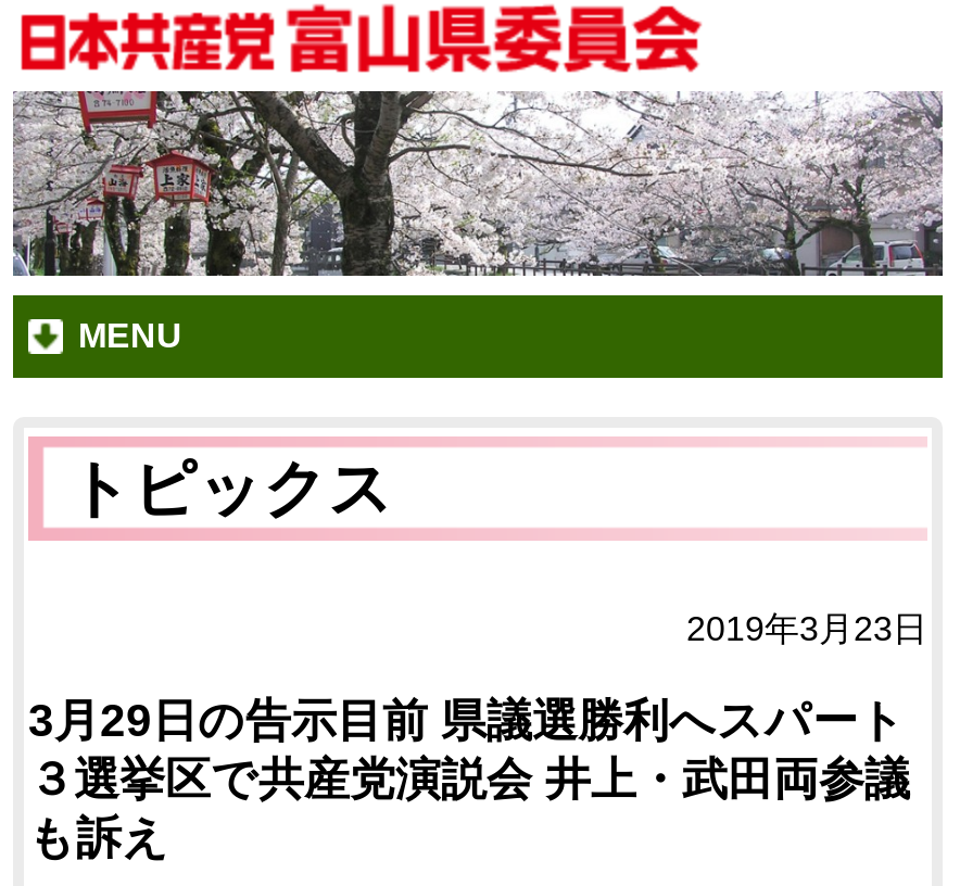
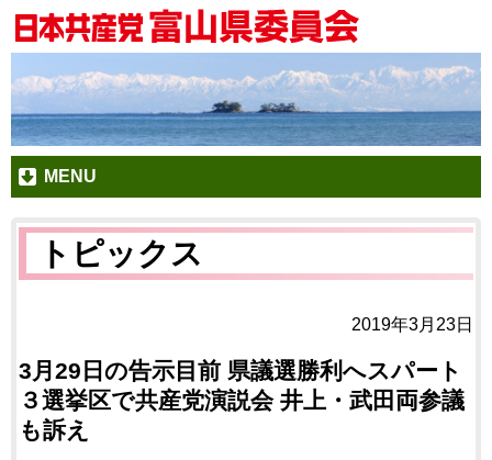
- [image]
+ [image]
